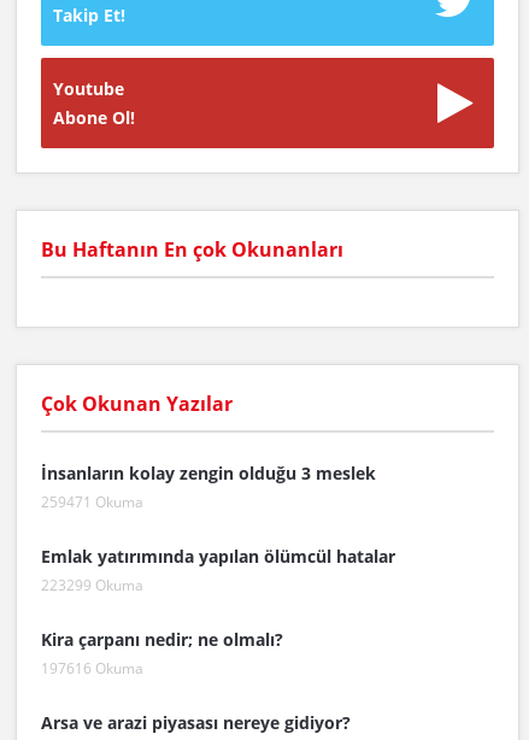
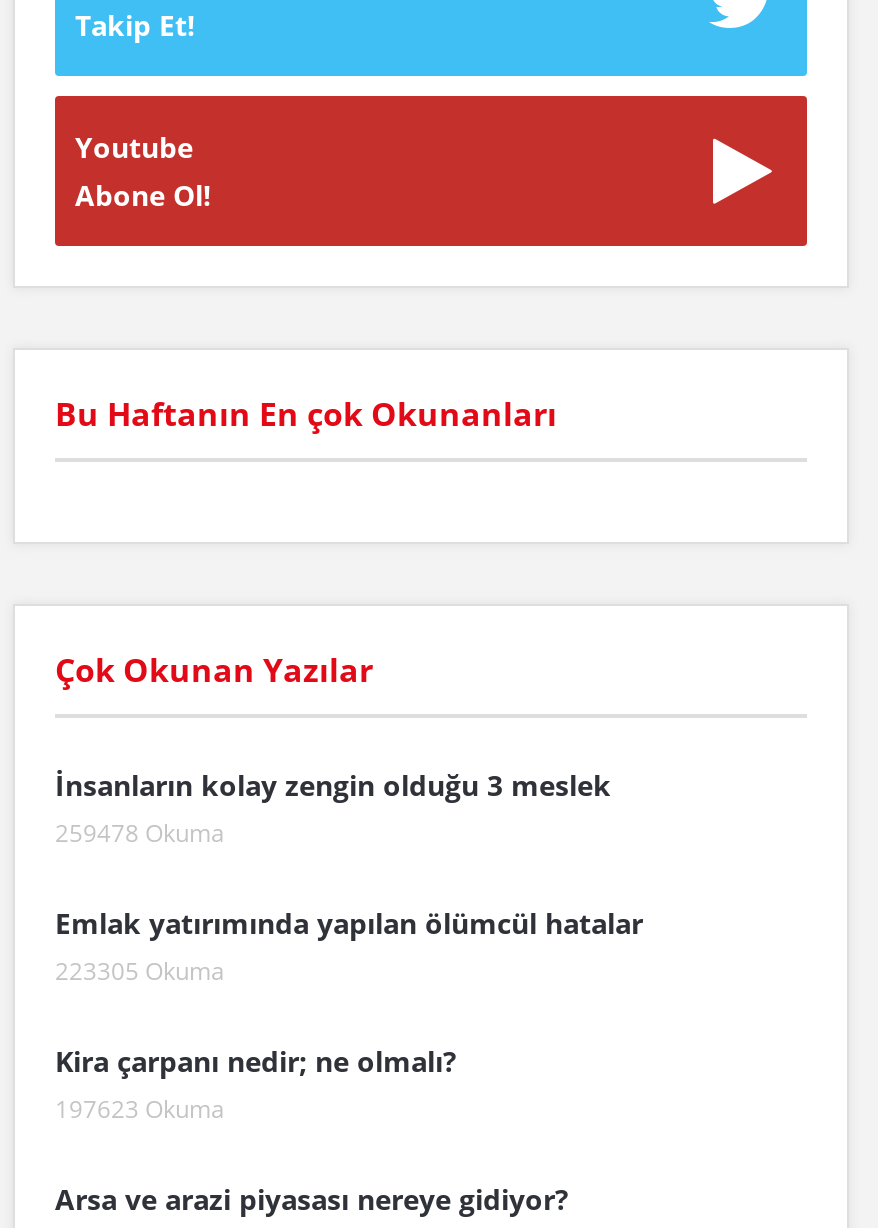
- 259471 Okuma
+ 259478 Okuma

- 223299 Okuma
+ 223305 Okuma

- 197616 Okuma
+ 197623 Okuma
